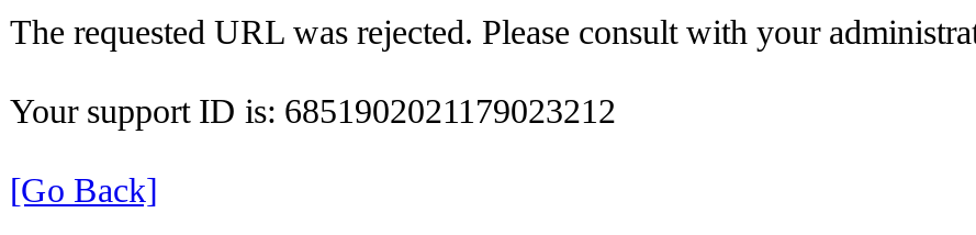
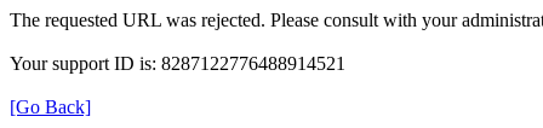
- Your support ID is: 6851902021179023212
+ Your support ID is: 8287122776488914521
